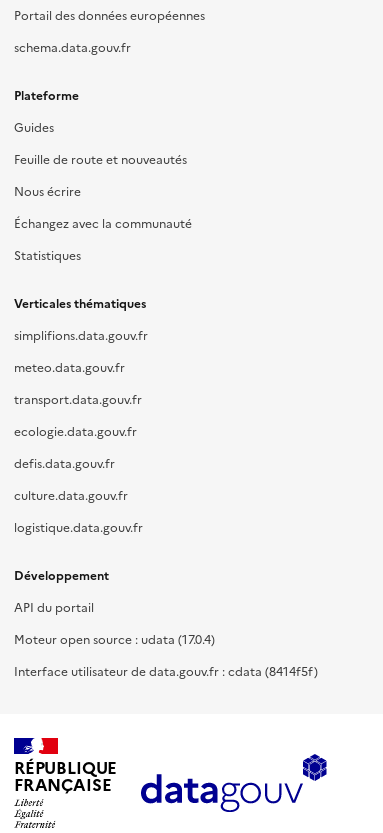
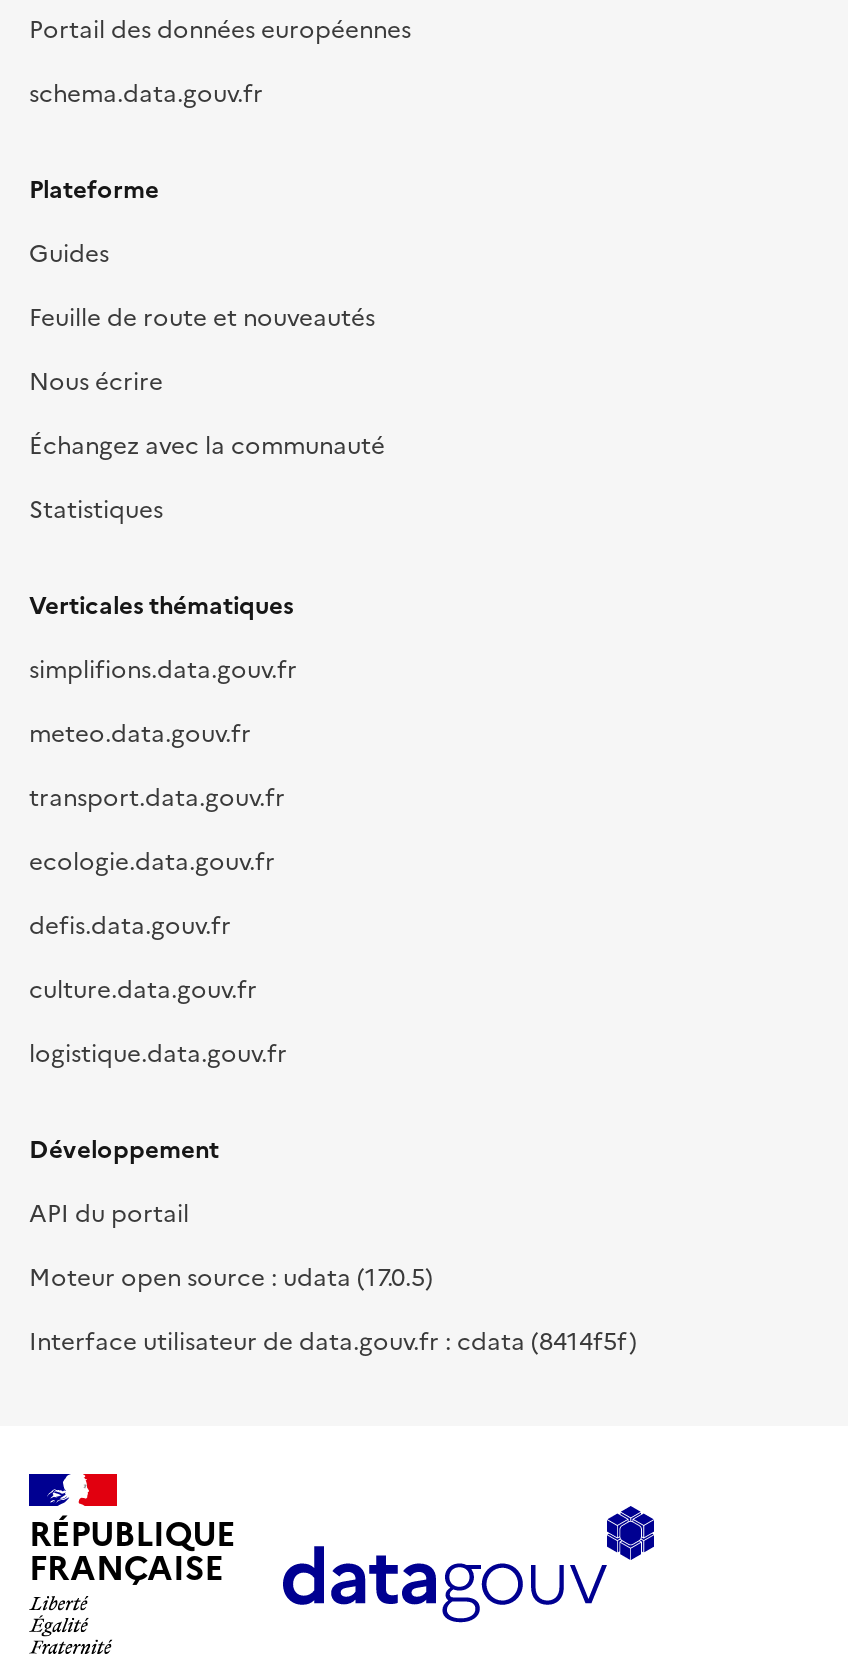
- Moteur open source : udata (17.0.4)
+ Moteur open source : udata (17.0.5)
